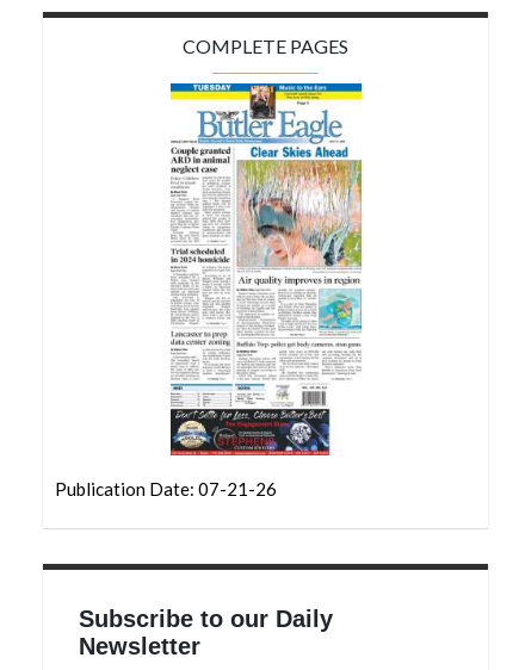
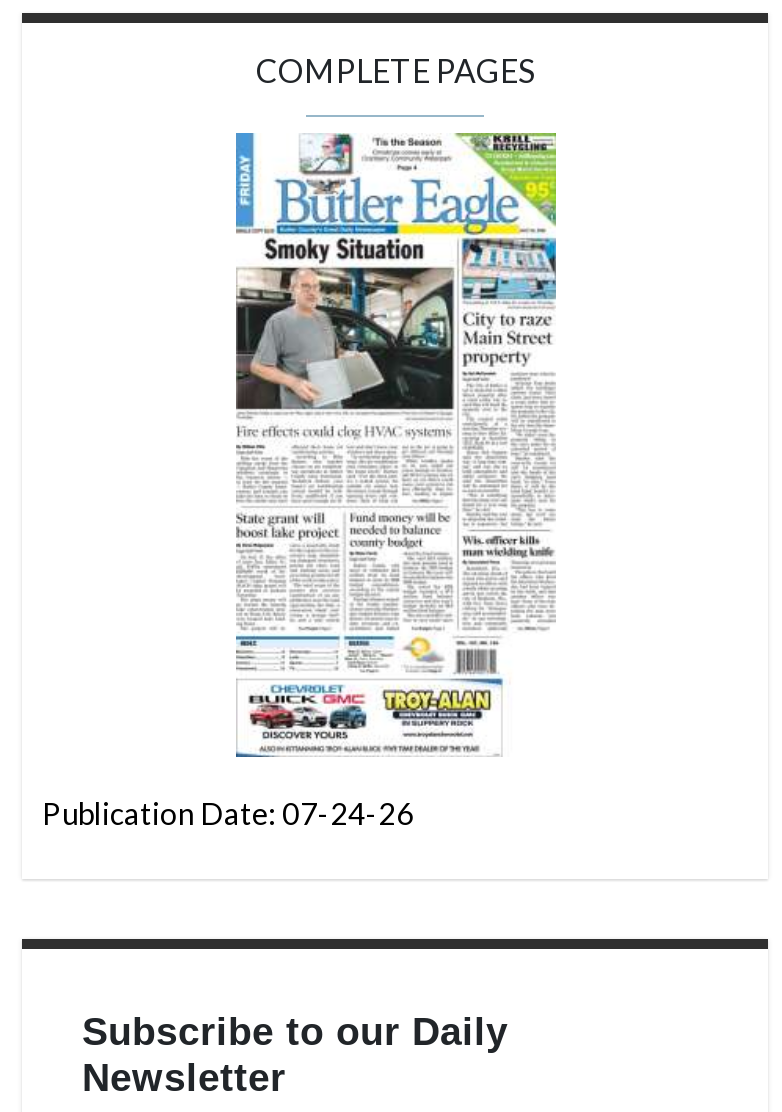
- [image]
- Publication Date: 07-21-26
+ [image]
+ Publication Date: 07-24-26
